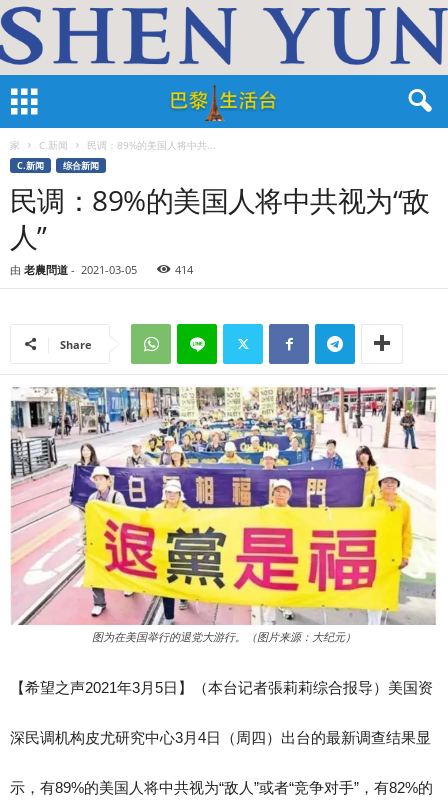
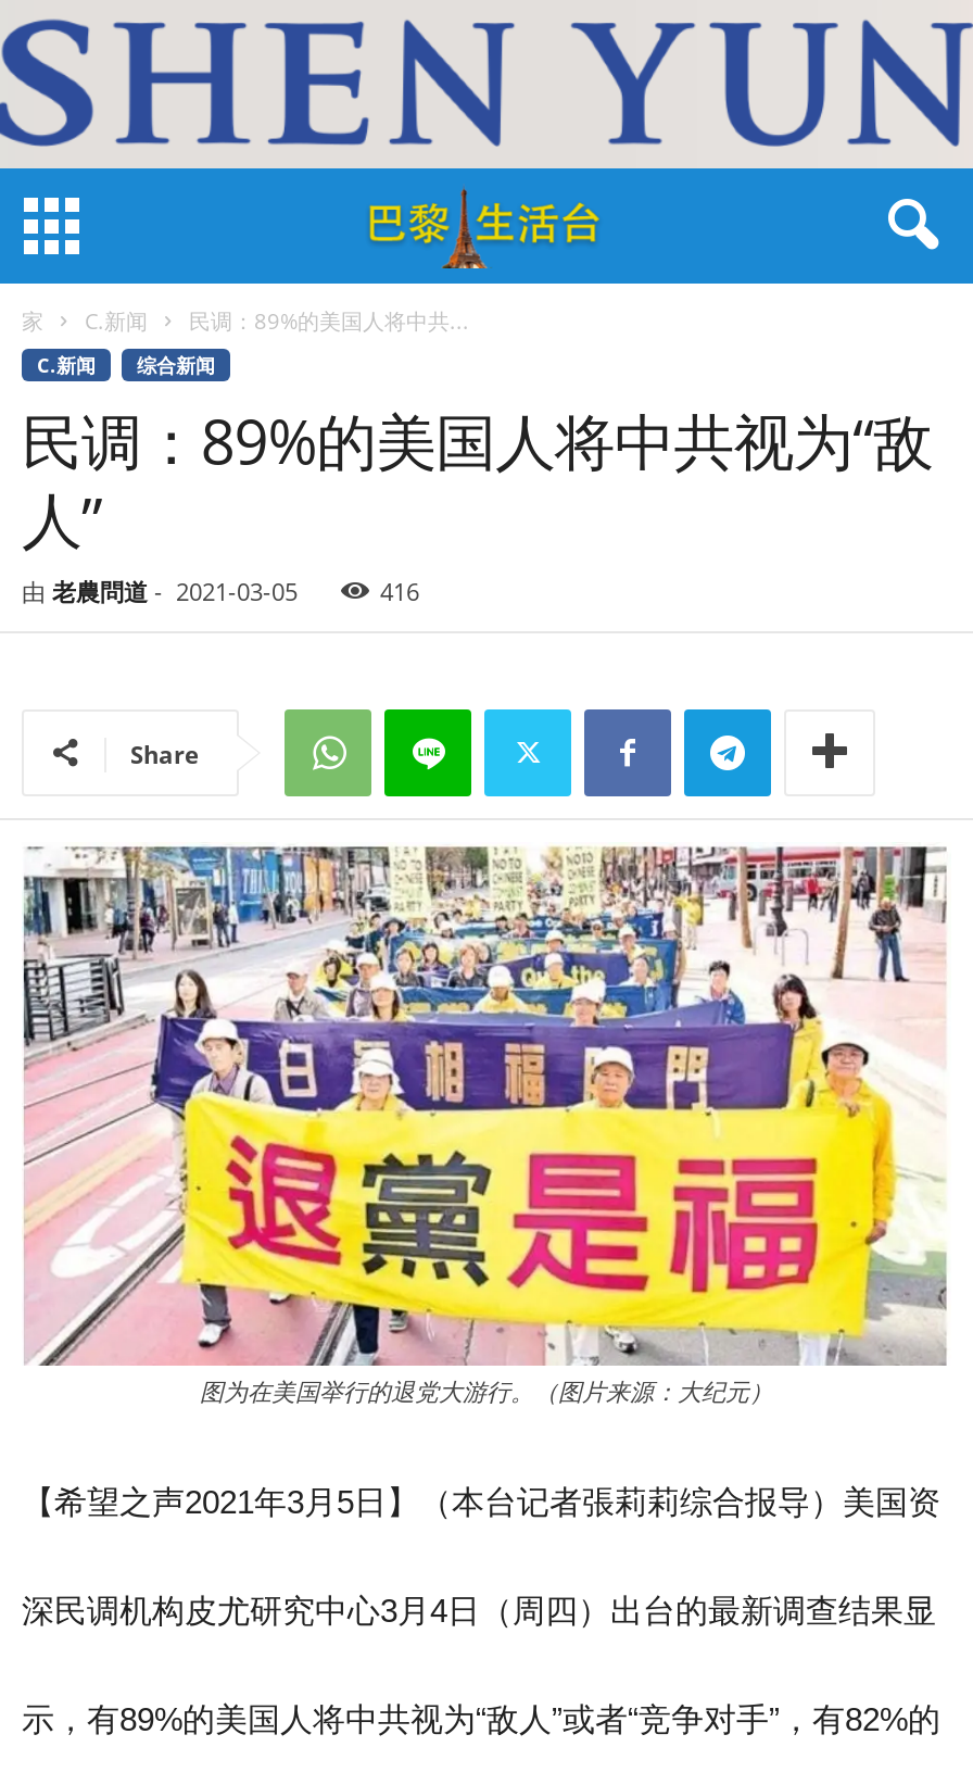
- 414
+ 416
